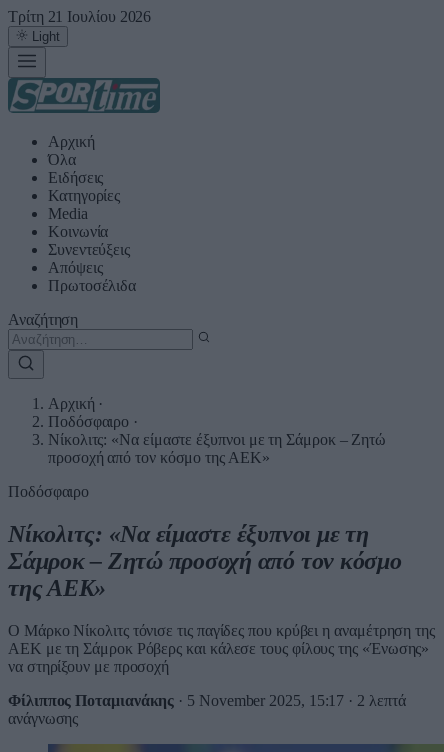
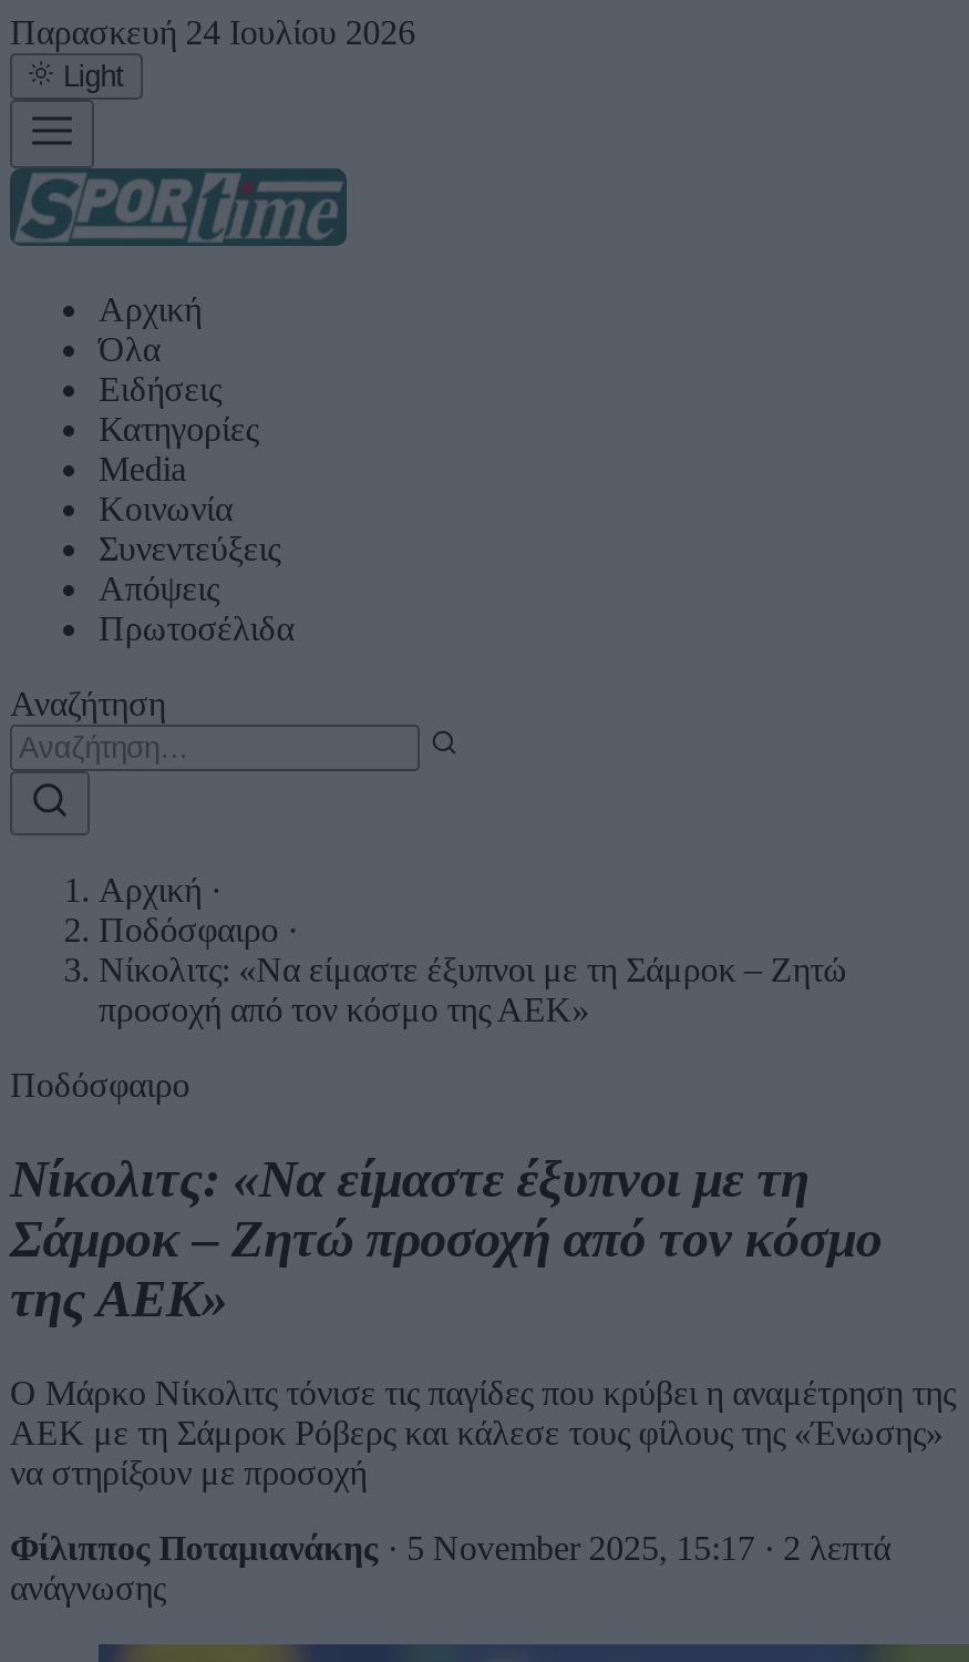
- Τρίτη 21 Ιουλίου 2026
+ Παρασκευή 24 Ιουλίου 2026
